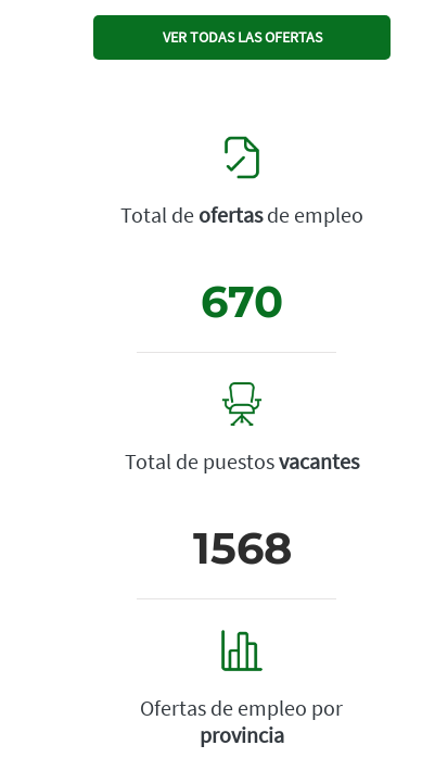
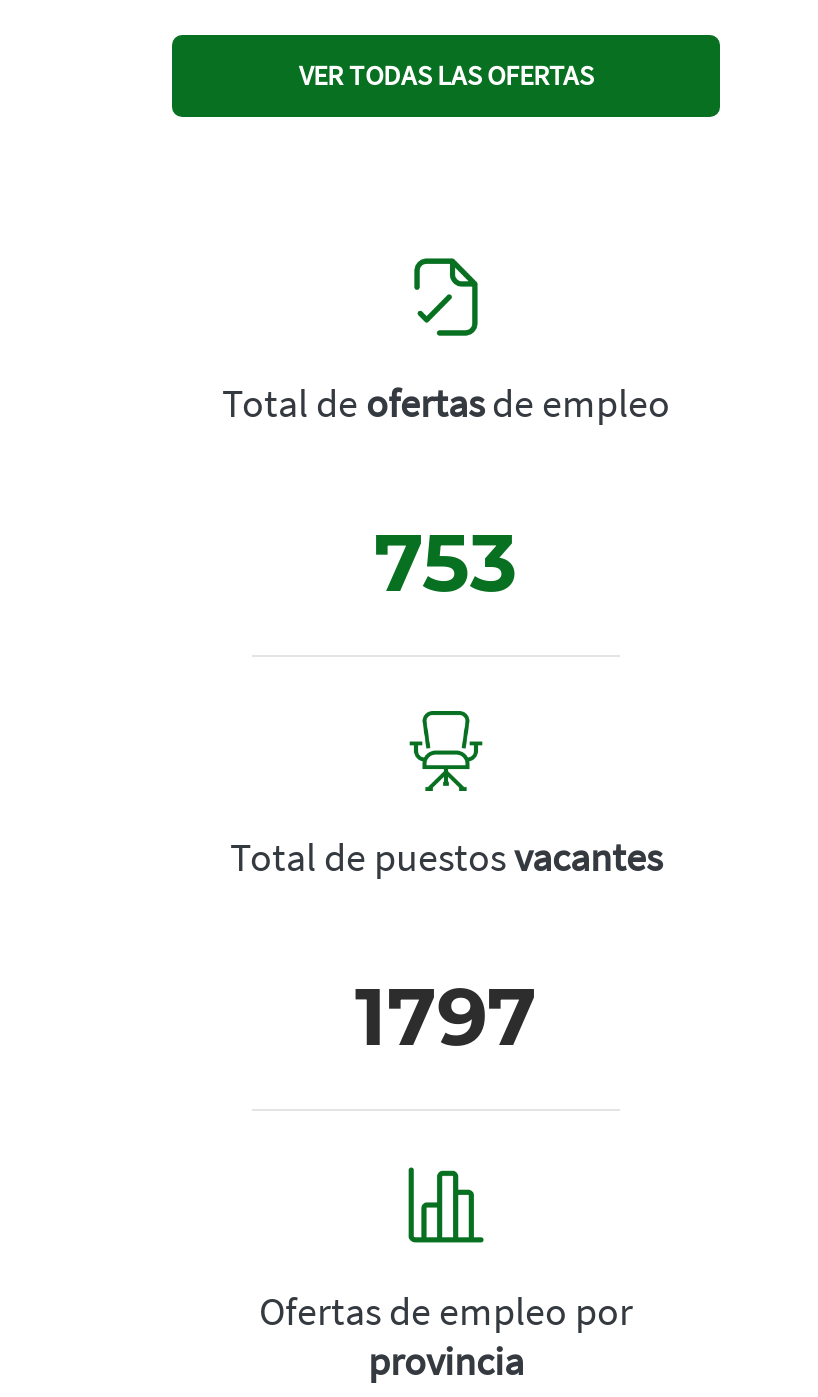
- 670
+ 753

- 1568
+ 1797
